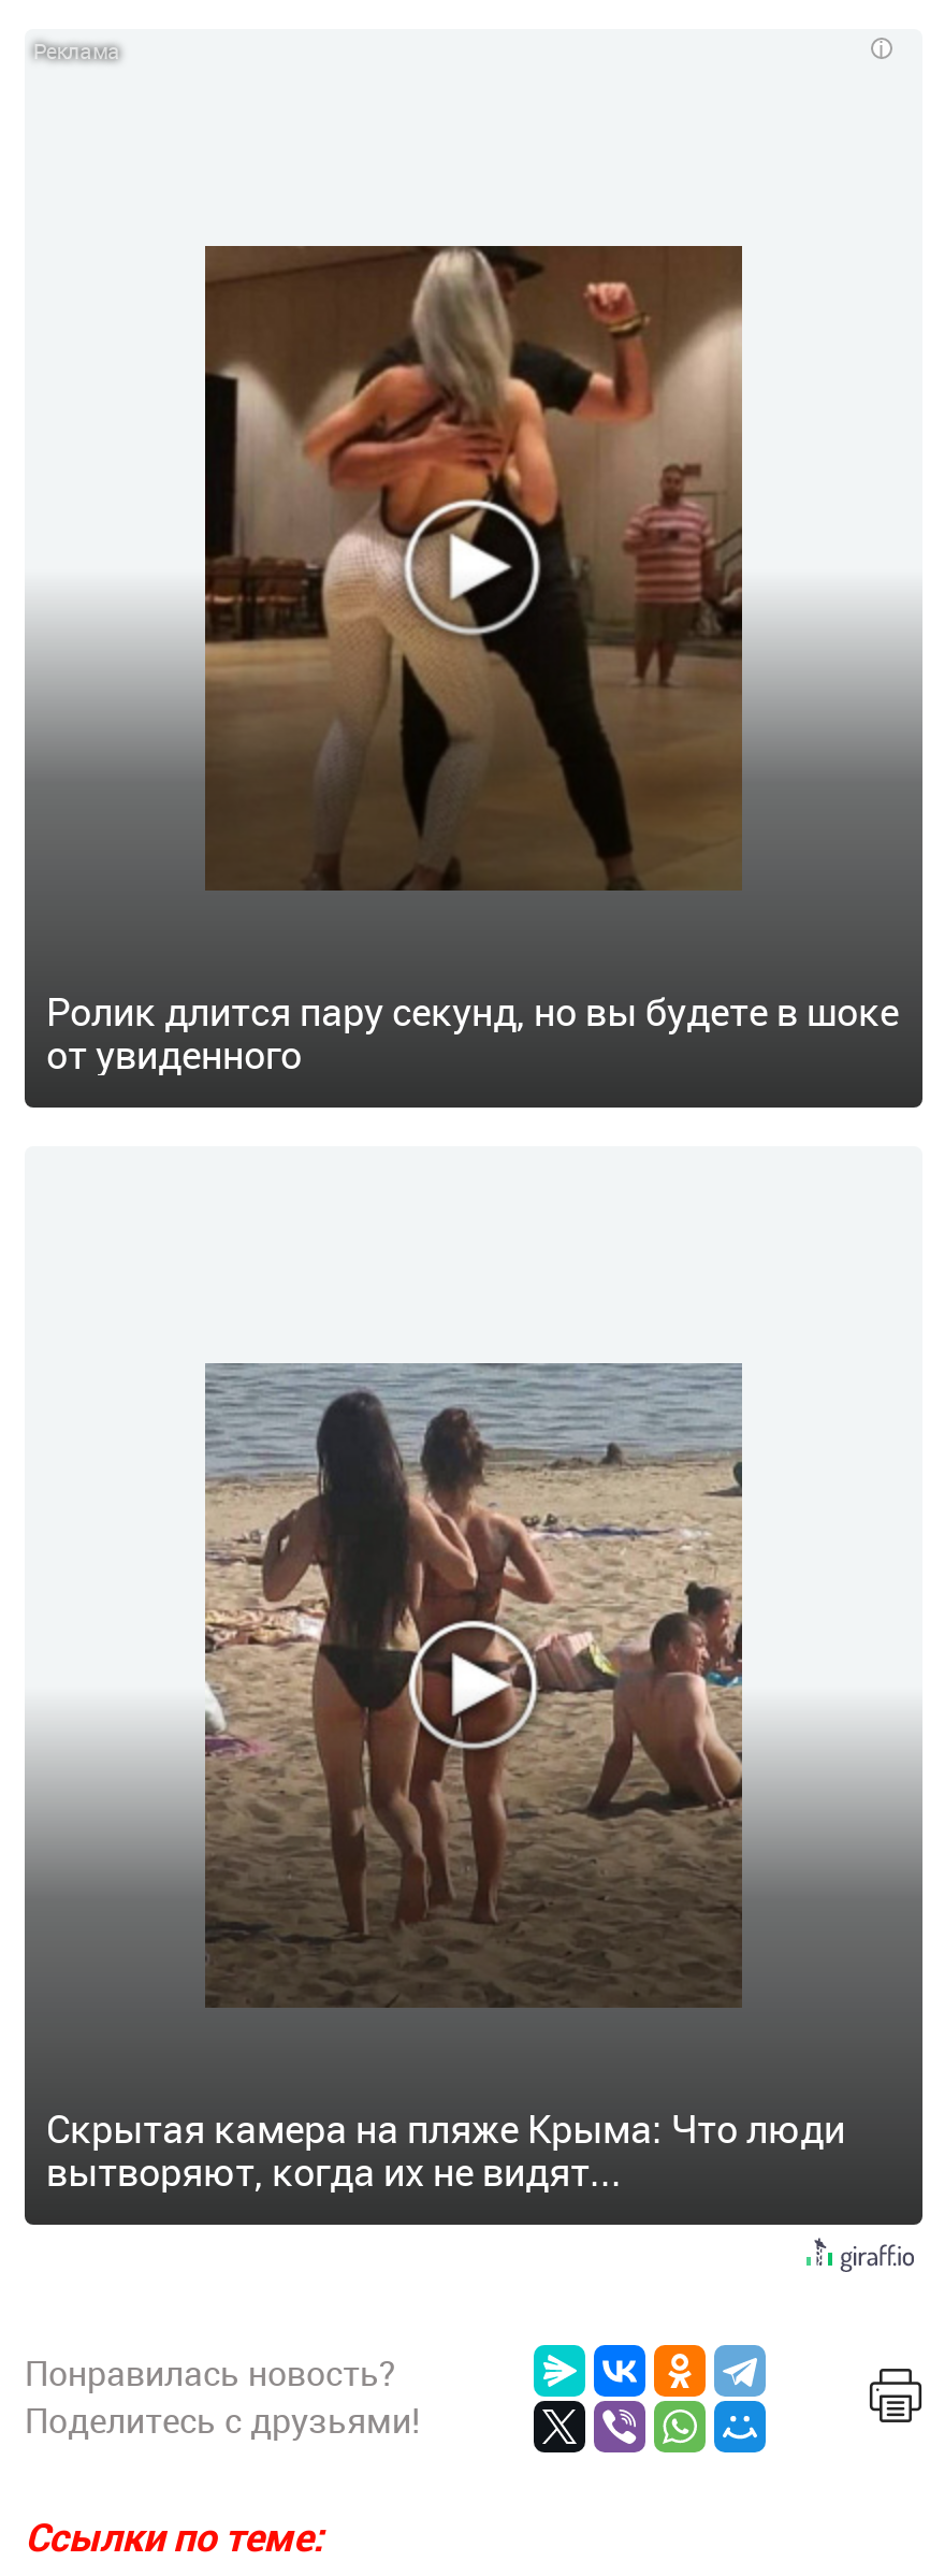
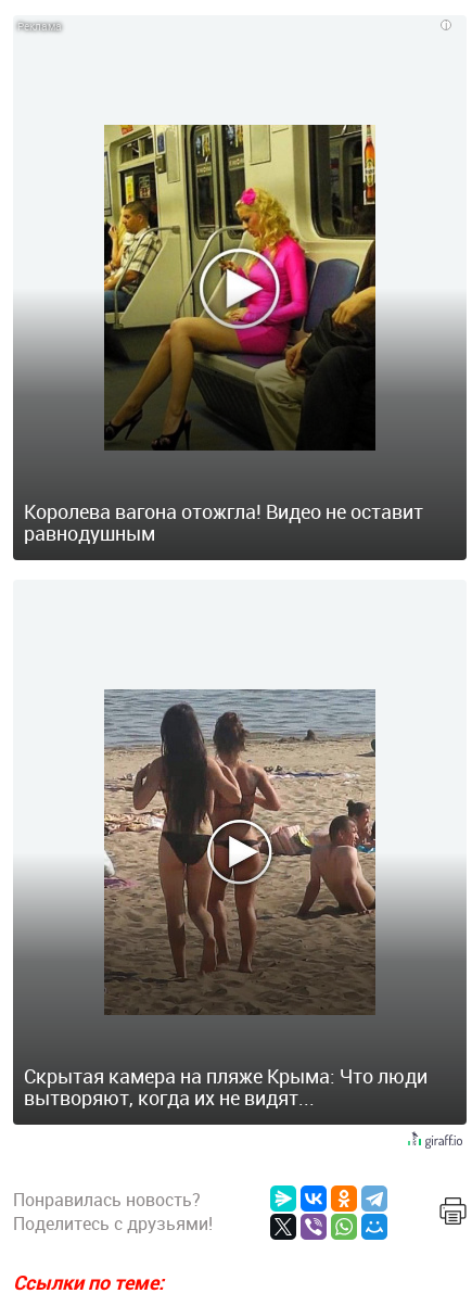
- [image]
+ [image]

- Ролик длится пару секунд, но вы будете в шоке
- от увиденного
+ Королева вагона отожгла! Видео не оставит
+ равнодушным
